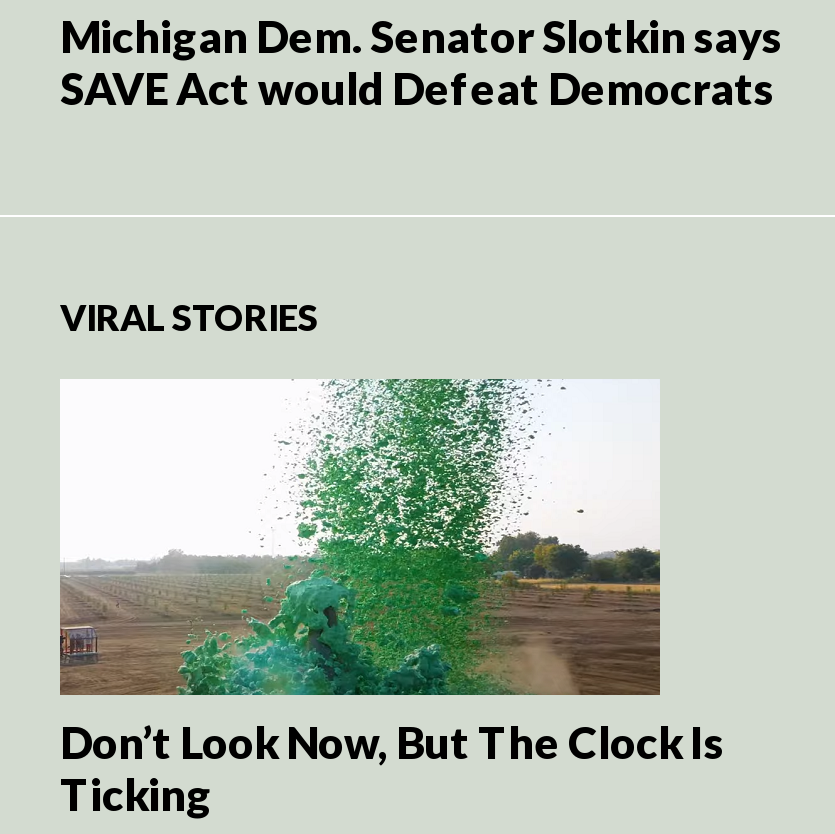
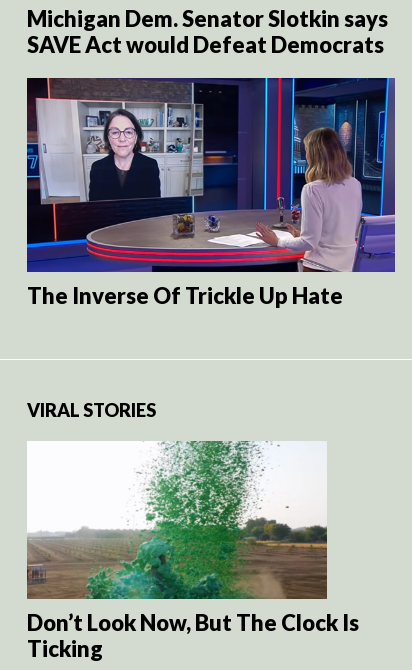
+ [image]
+ The Inverse Of Trickle Up Hate
